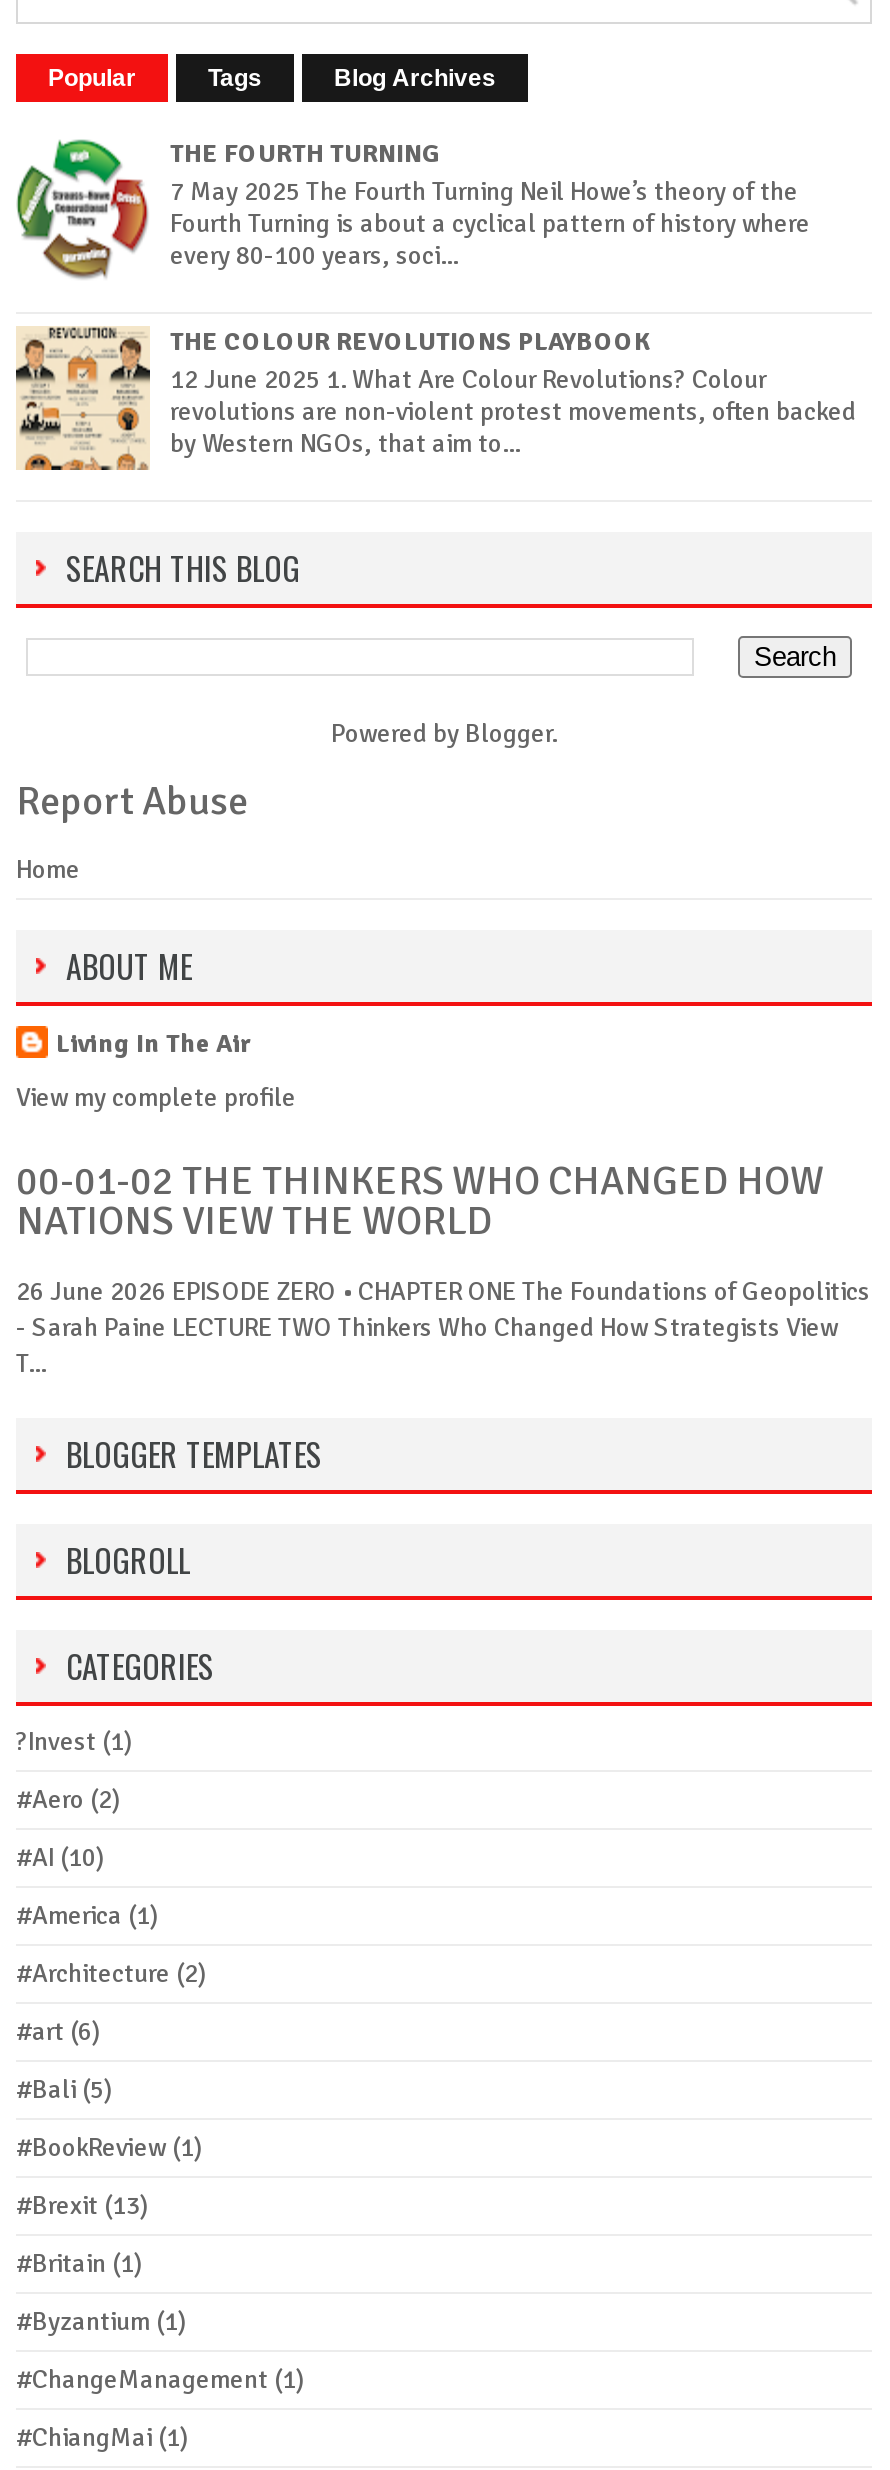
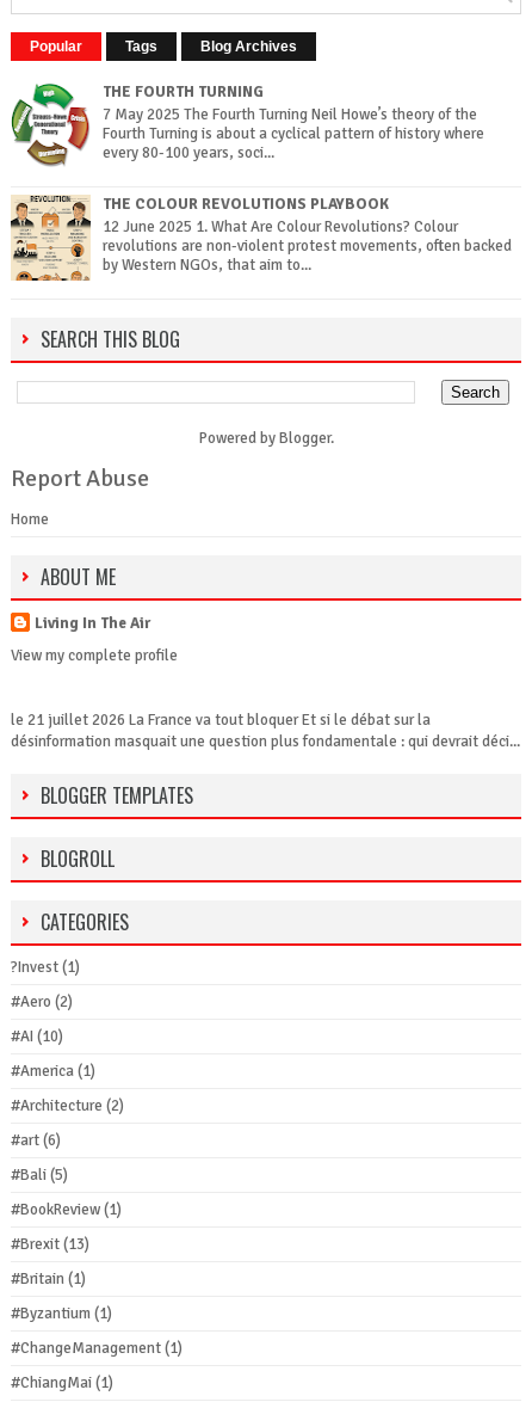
- 00-01-02 THE THINKERS WHO CHANGED HOW
- NATIONS VIEW THE WORLD
- 26 June 2026 EPISODE ZERO • CHAPTER ONE The Foundations of Geopolitics
- - Sarah Paine LECTURE TWO Thinkers Who Changed How Strategists View
- T...
+ le 21 juillet 2026 La France va tout bloquer Et si le débat sur la
+ désinformation masquait une question plus fondamentale : qui devrait déci...
